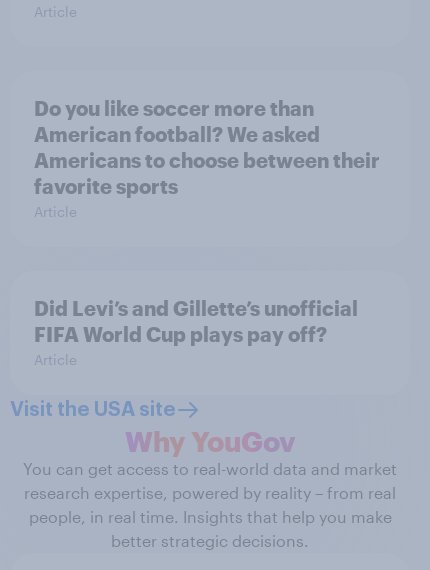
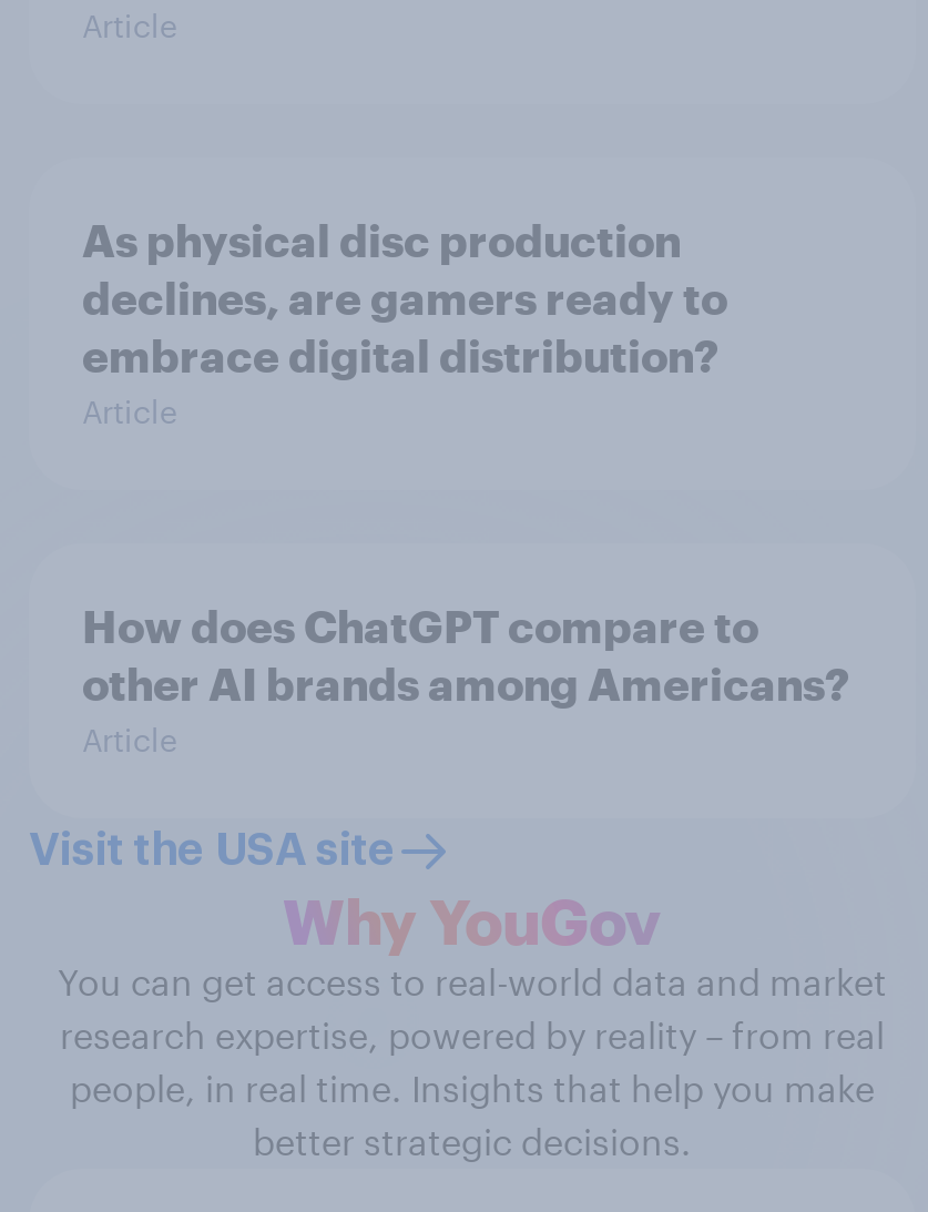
- Do you like soccer more than
- American football? We asked
- Americans to choose between their
- favorite sports
+ As physical disc production
+ declines, are gamers ready to
+ embrace digital distribution?

- Did Levi’s and Gillette’s unofficial
- FIFA World Cup plays pay off?
+ How does ChatGPT compare to
+ other AI brands among Americans?
